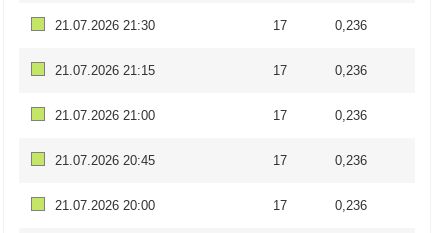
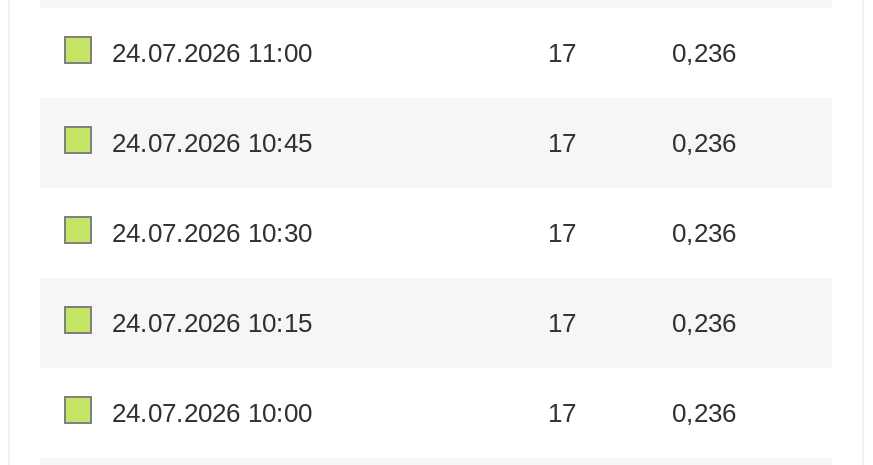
- 21.07.2026 21:30
+ 24.07.2026 11:00

- 21.07.2026 21:15
+ 24.07.2026 10:45

- 21.07.2026 21:00
+ 24.07.2026 10:30

- 21.07.2026 20:45
+ 24.07.2026 10:15

- 21.07.2026 20:00
+ 24.07.2026 10:00
